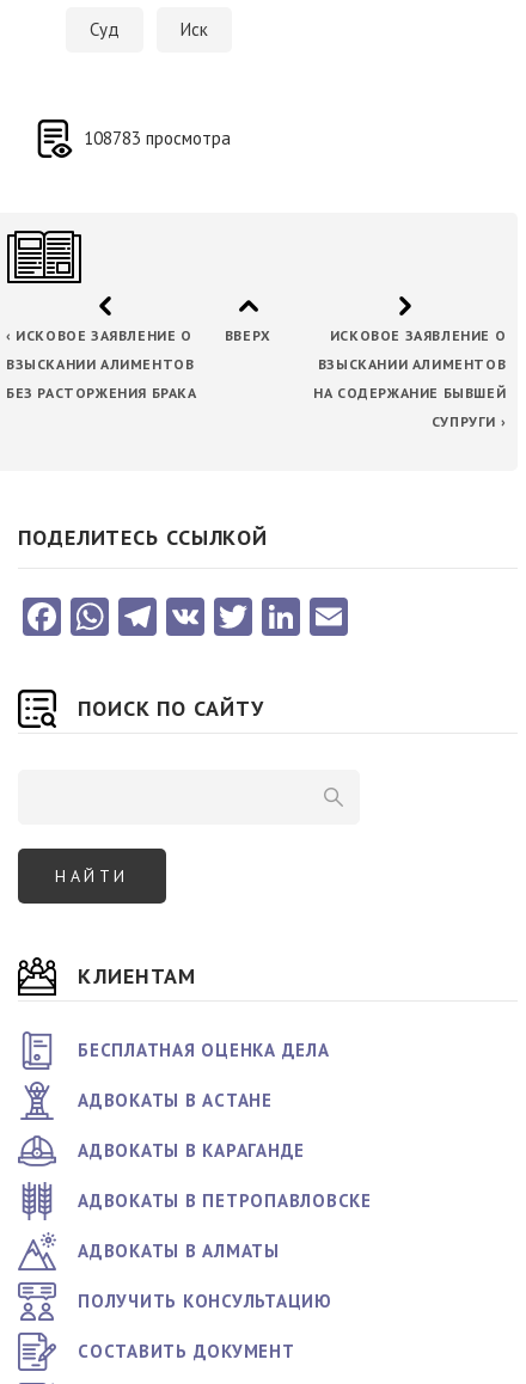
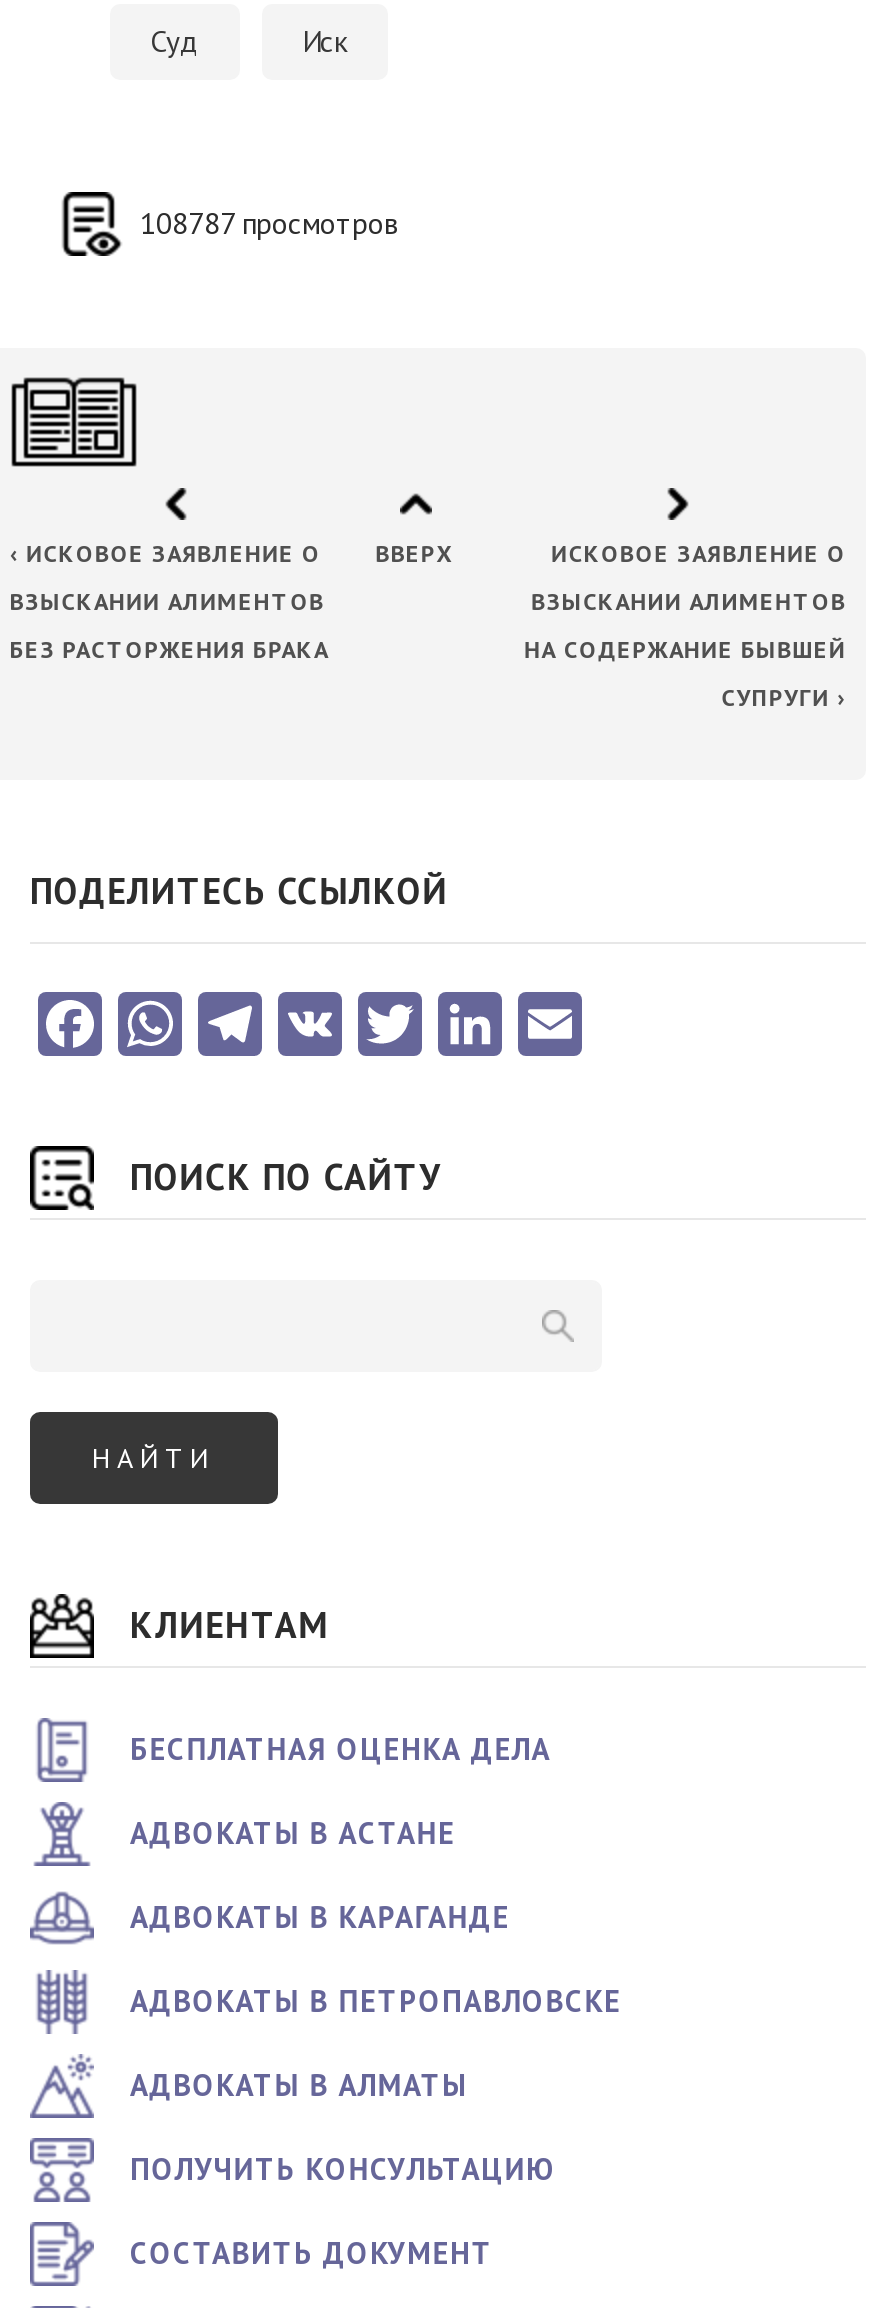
- 108783 просмотра
+ 108787 просмотров
